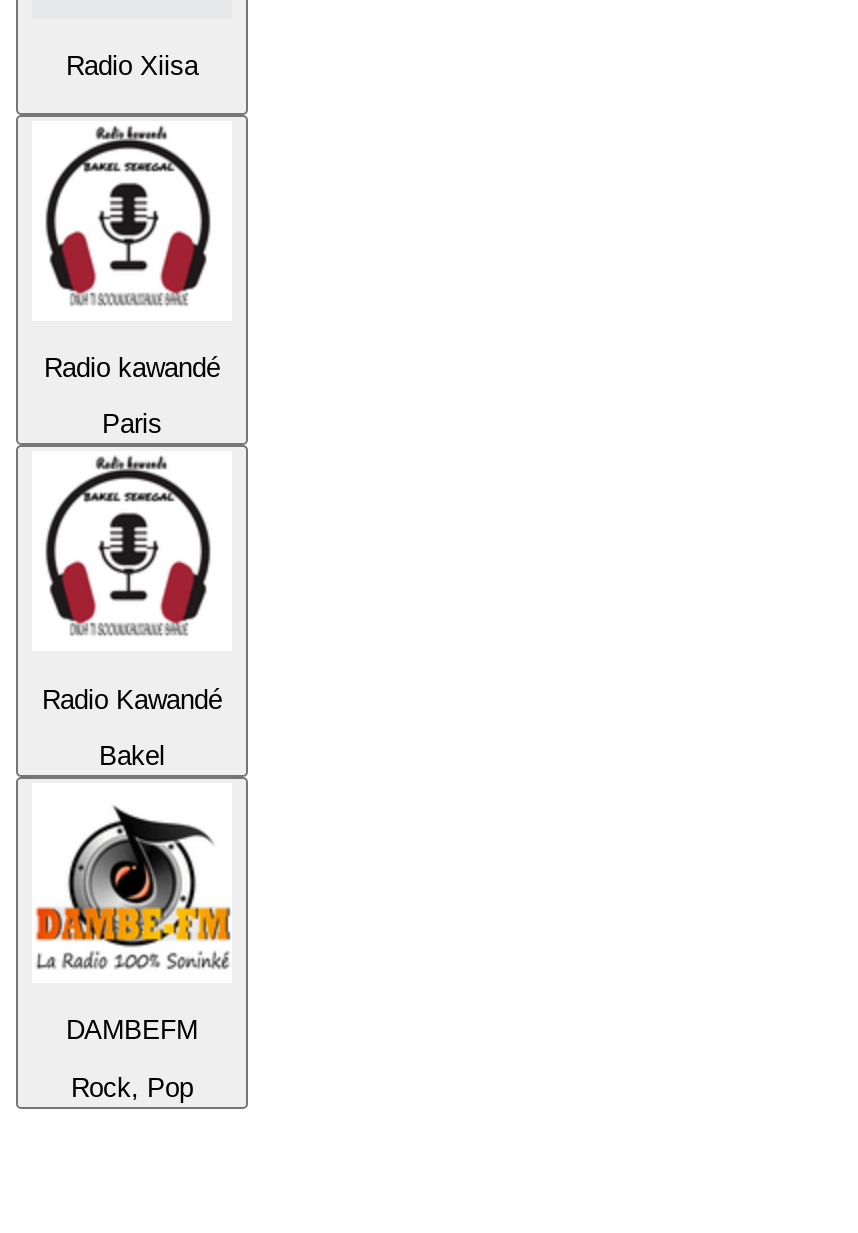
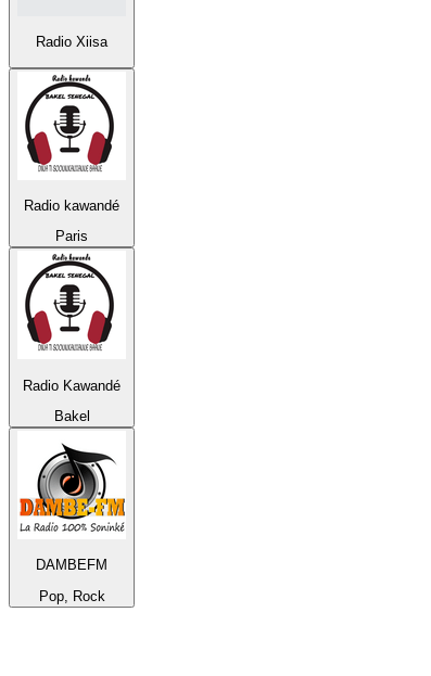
- Rock, Pop
+ Pop, Rock
